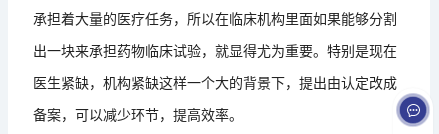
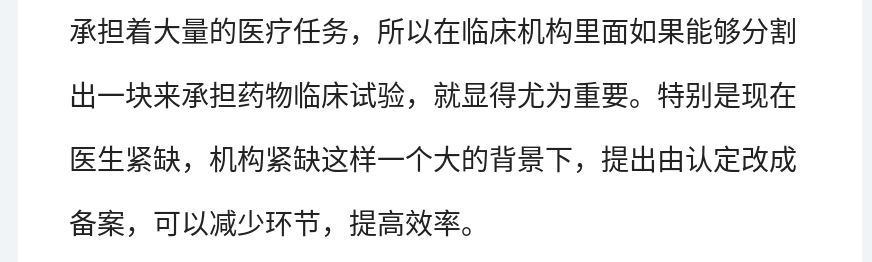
- [image]
